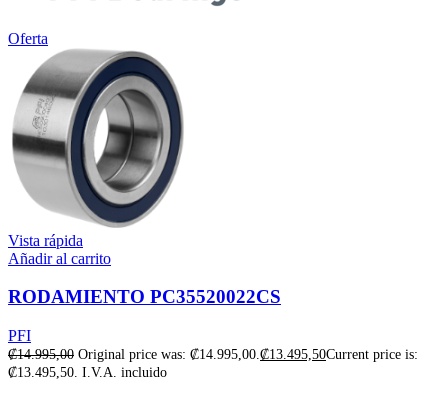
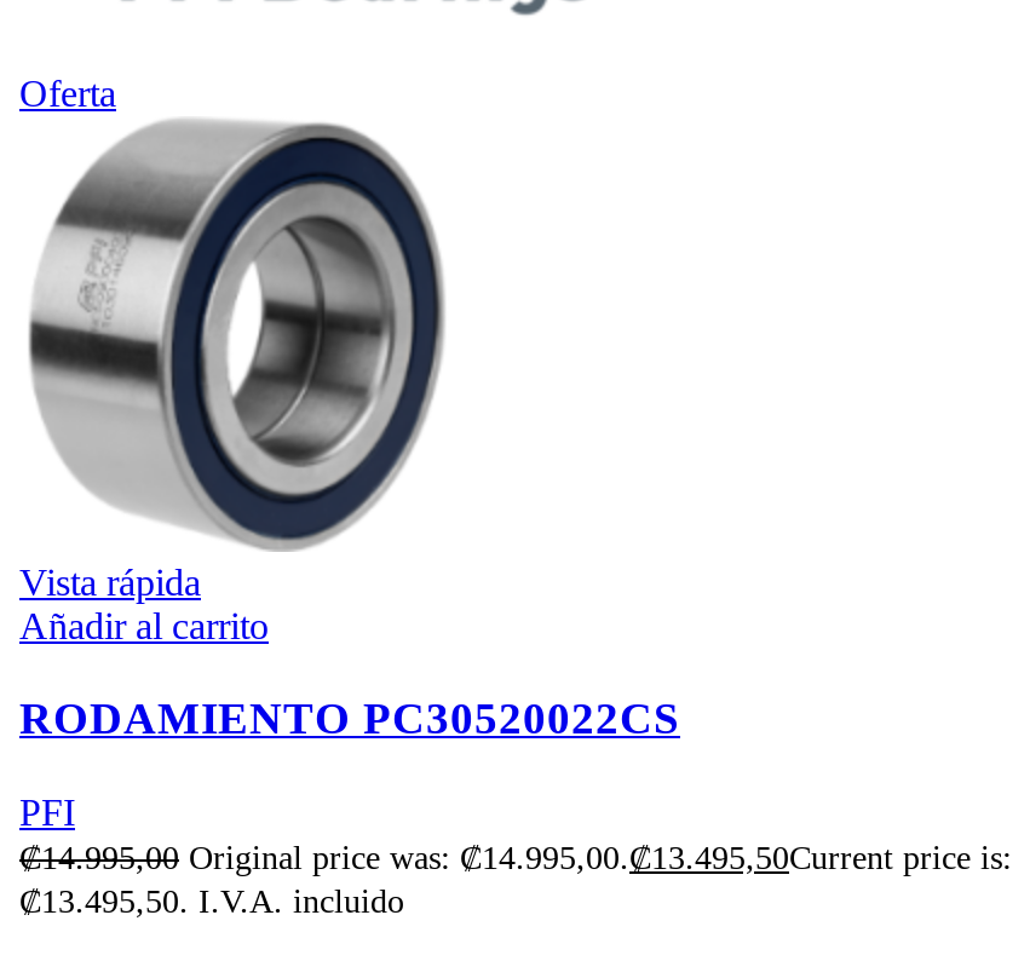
- RODAMIENTO PC35520022CS
+ RODAMIENTO PC30520022CS
